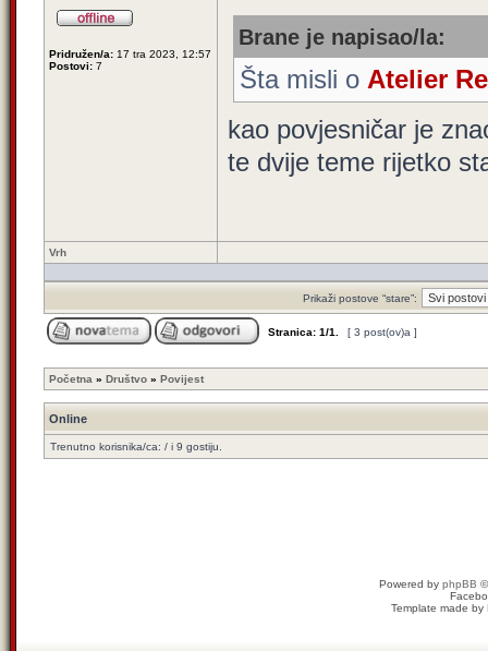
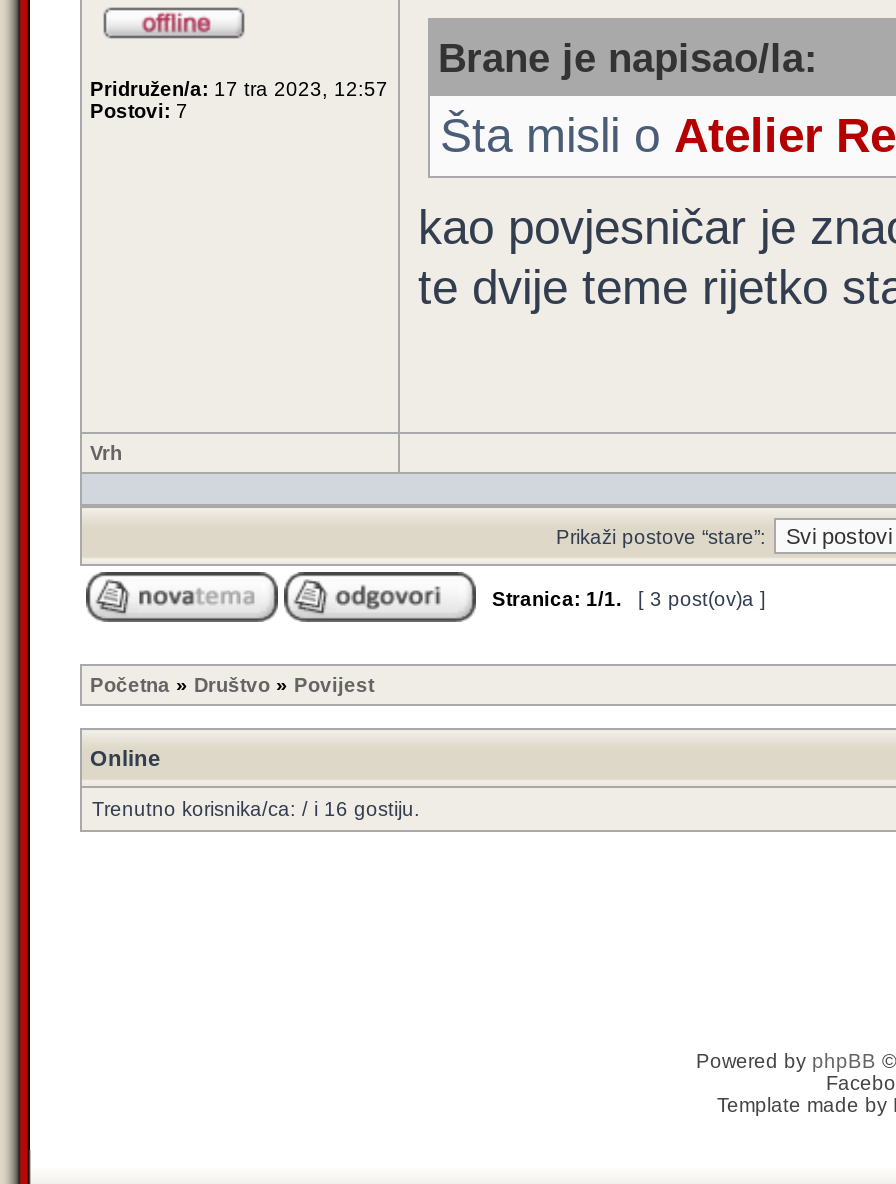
- Trenutno korisnika/ca: / i 9 gostiju.
+ Trenutno korisnika/ca: / i 16 gostiju.
